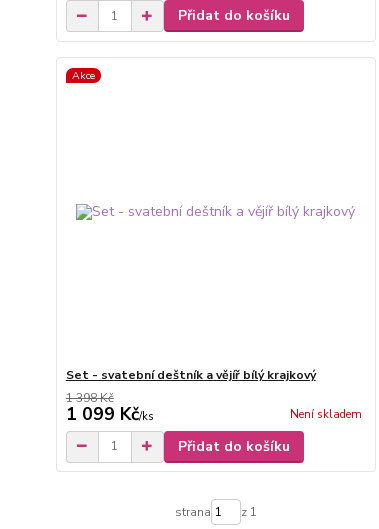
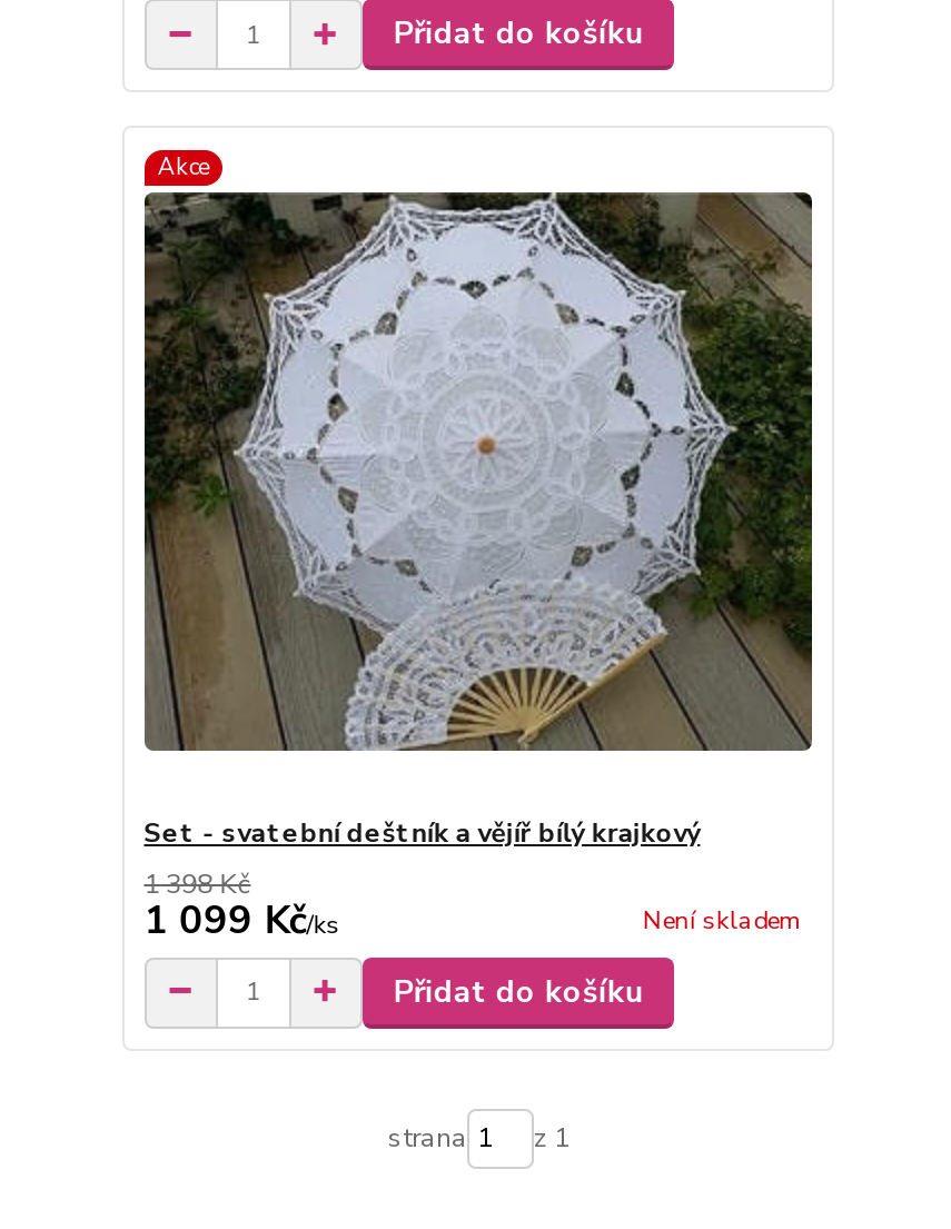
+ [image]
